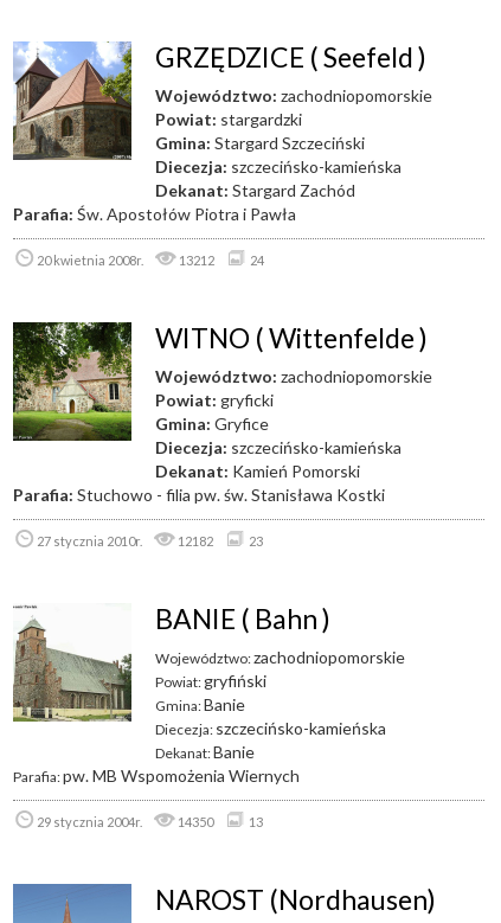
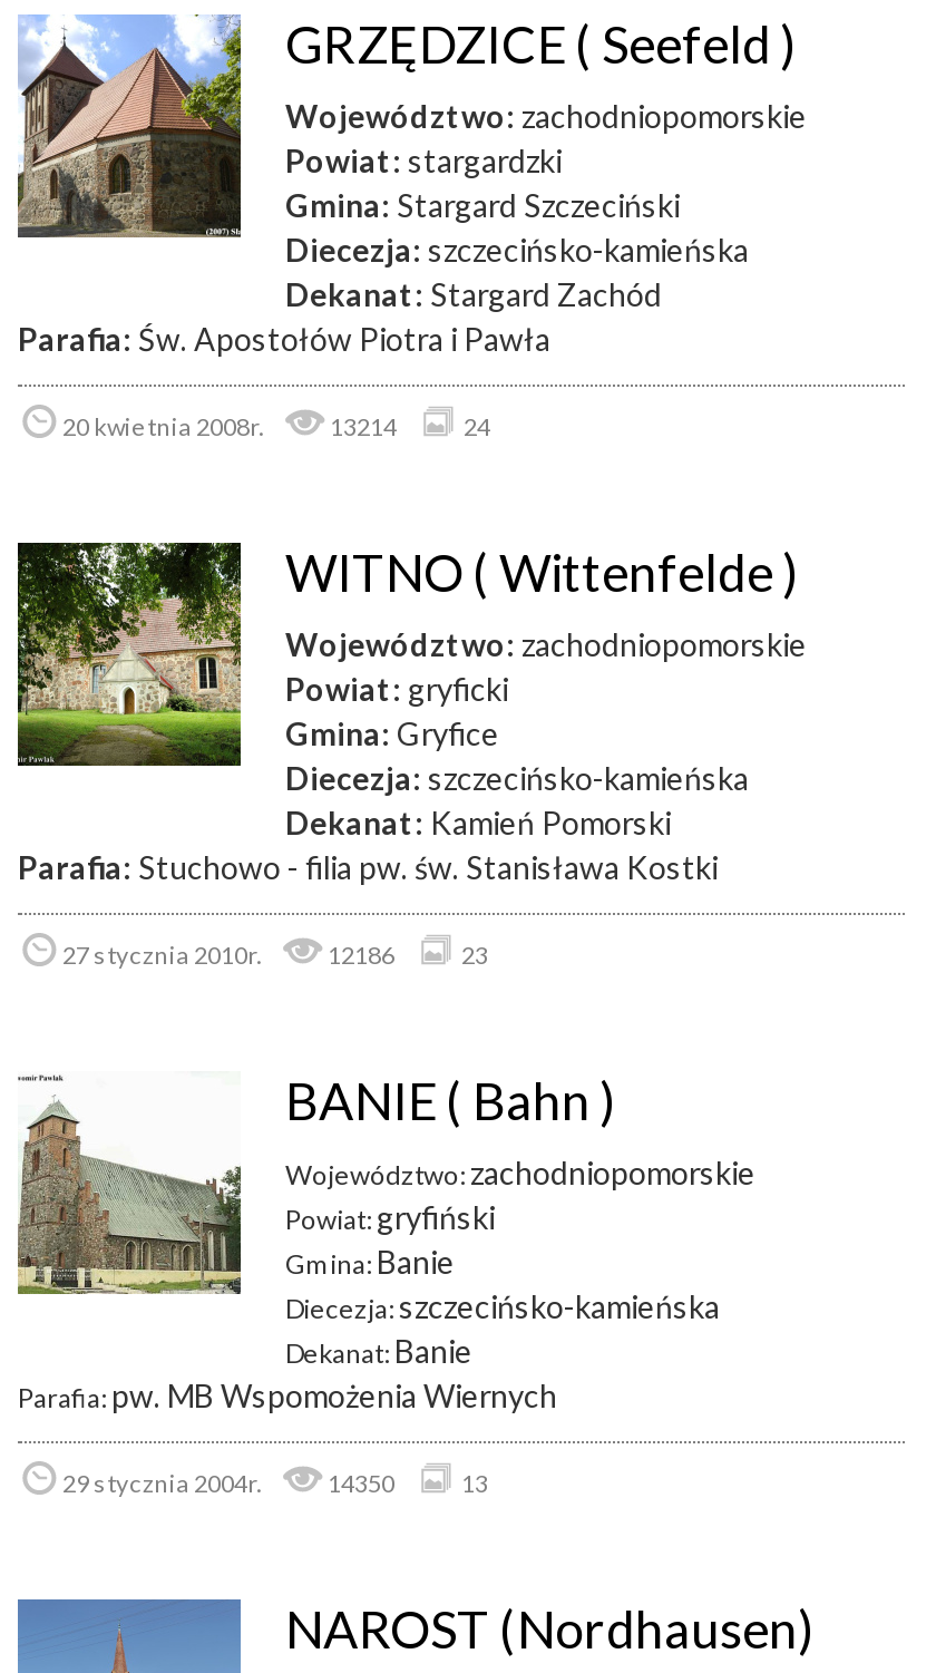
- 13212
+ 13214

- 12182
+ 12186
